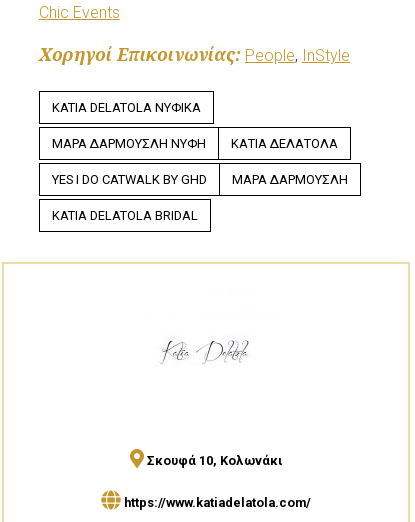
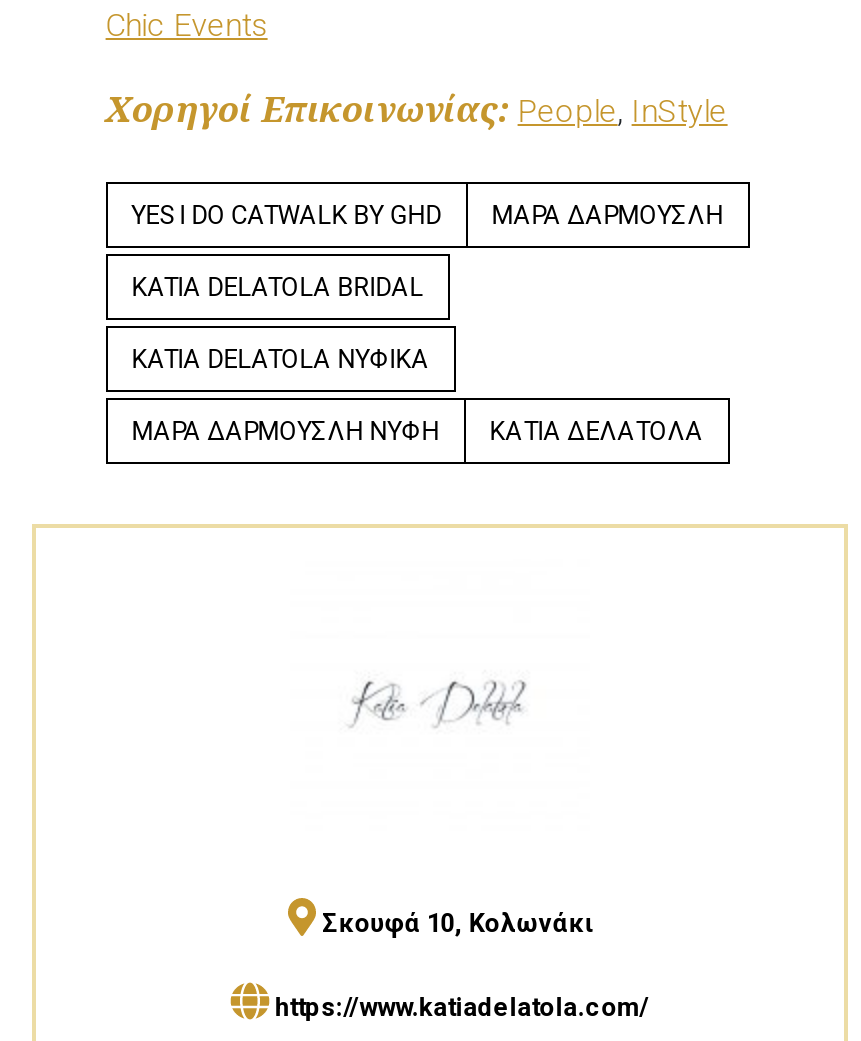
moved down: ΜΑΡΑ ΔΑΡΜΟΥΣΛΗ ΝΥΦΗ | ΚΑΤΙΑ ΔΕΛΑΤΟΛΑ

moved up: YES I DO CATWALK BY GHD | ΜΑΡΑ ΔΑΡΜΟΥΣΛΗ | KATIA DELATOLA BRIDAL
